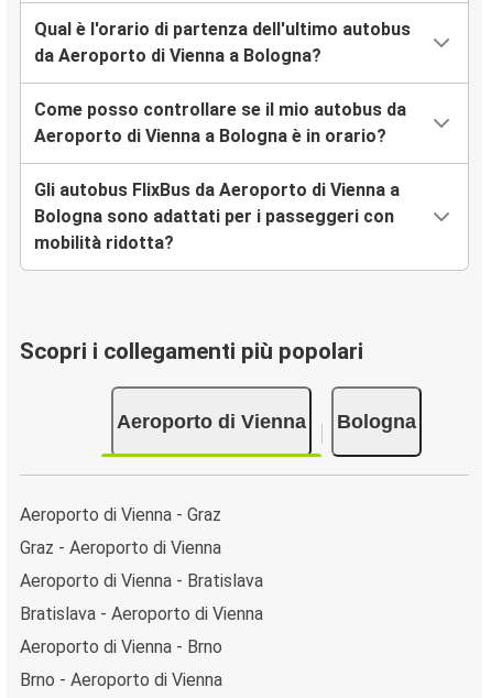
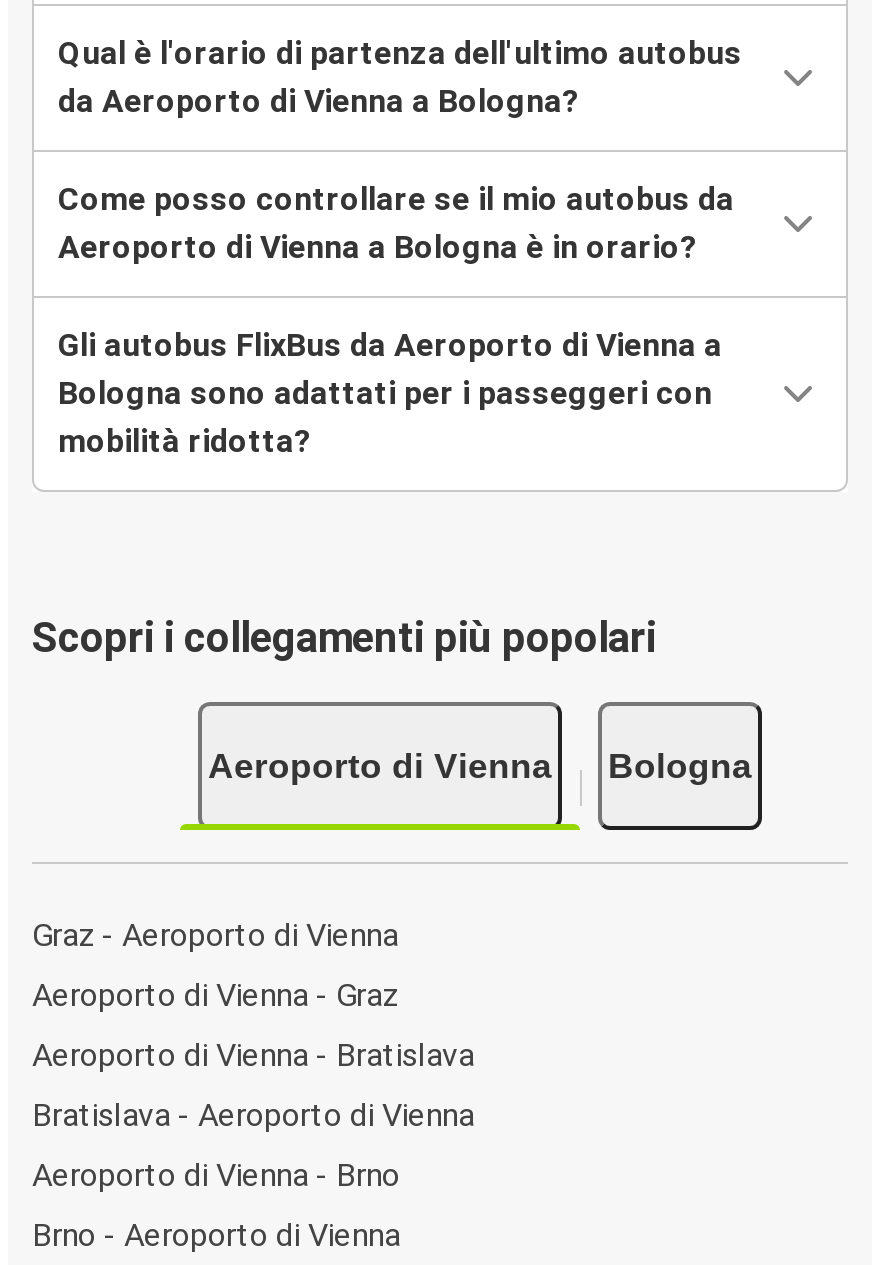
moved down: Aeroporto di Vienna - Graz

moved up: Graz - Aeroporto di Vienna
